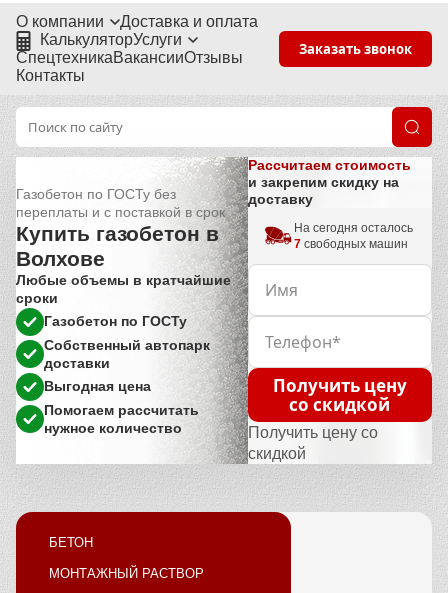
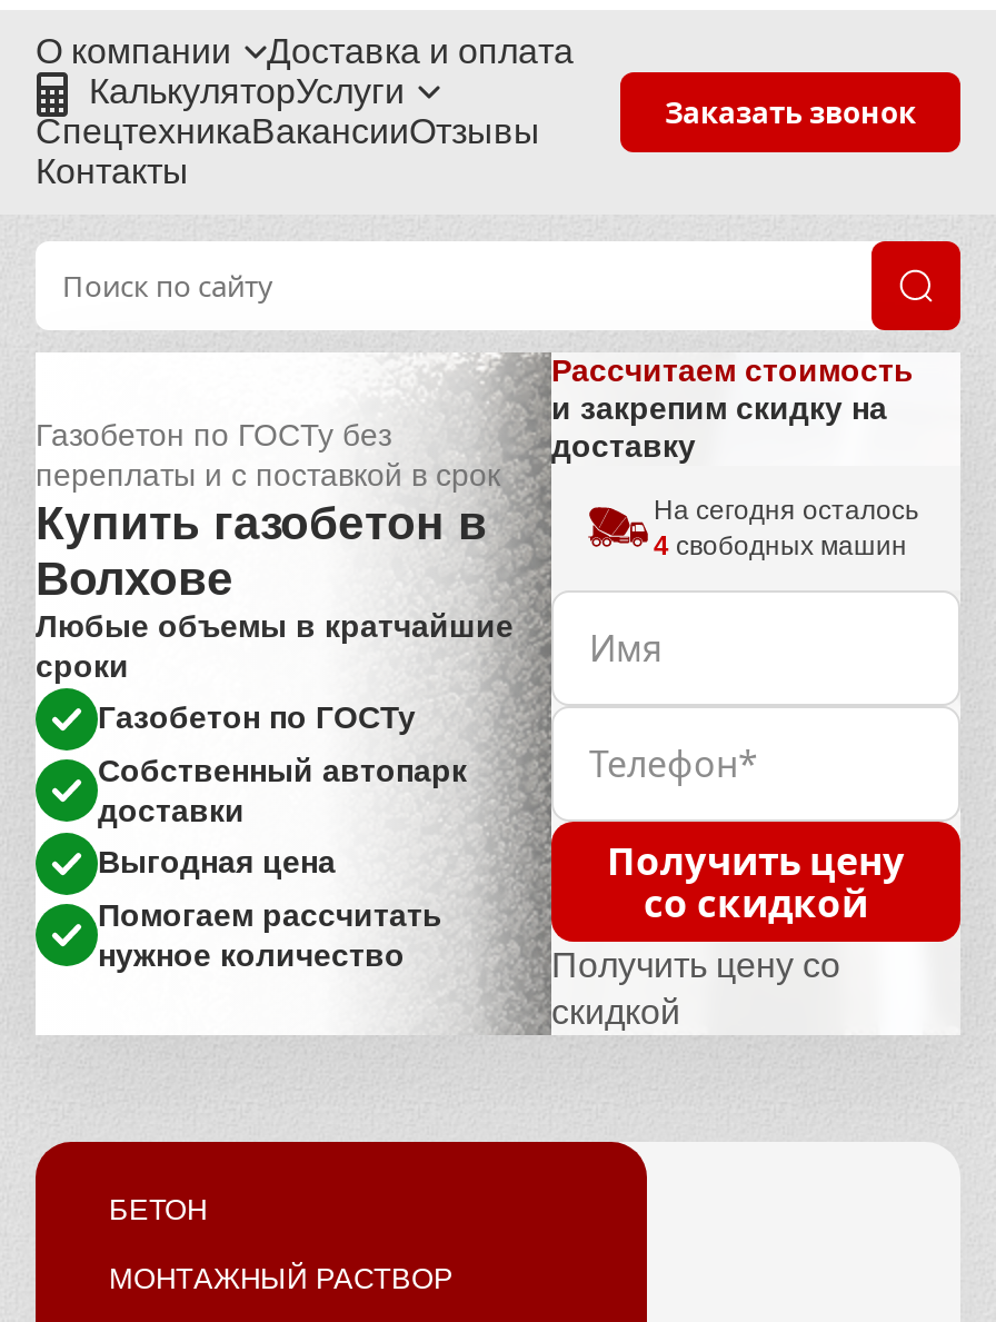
- 7 свободных машин
+ 4 свободных машин
